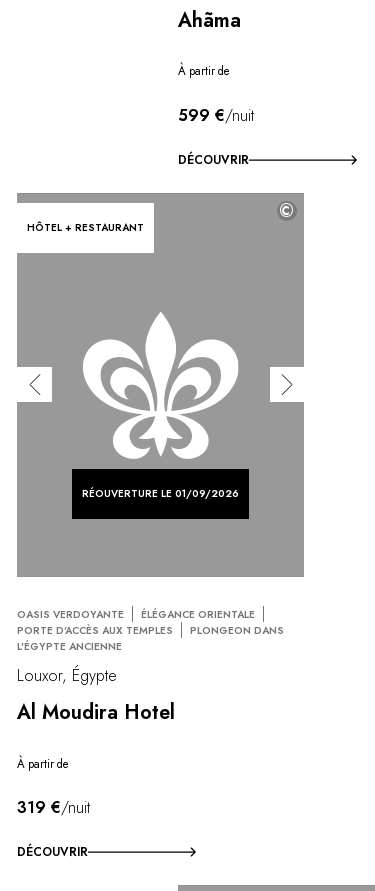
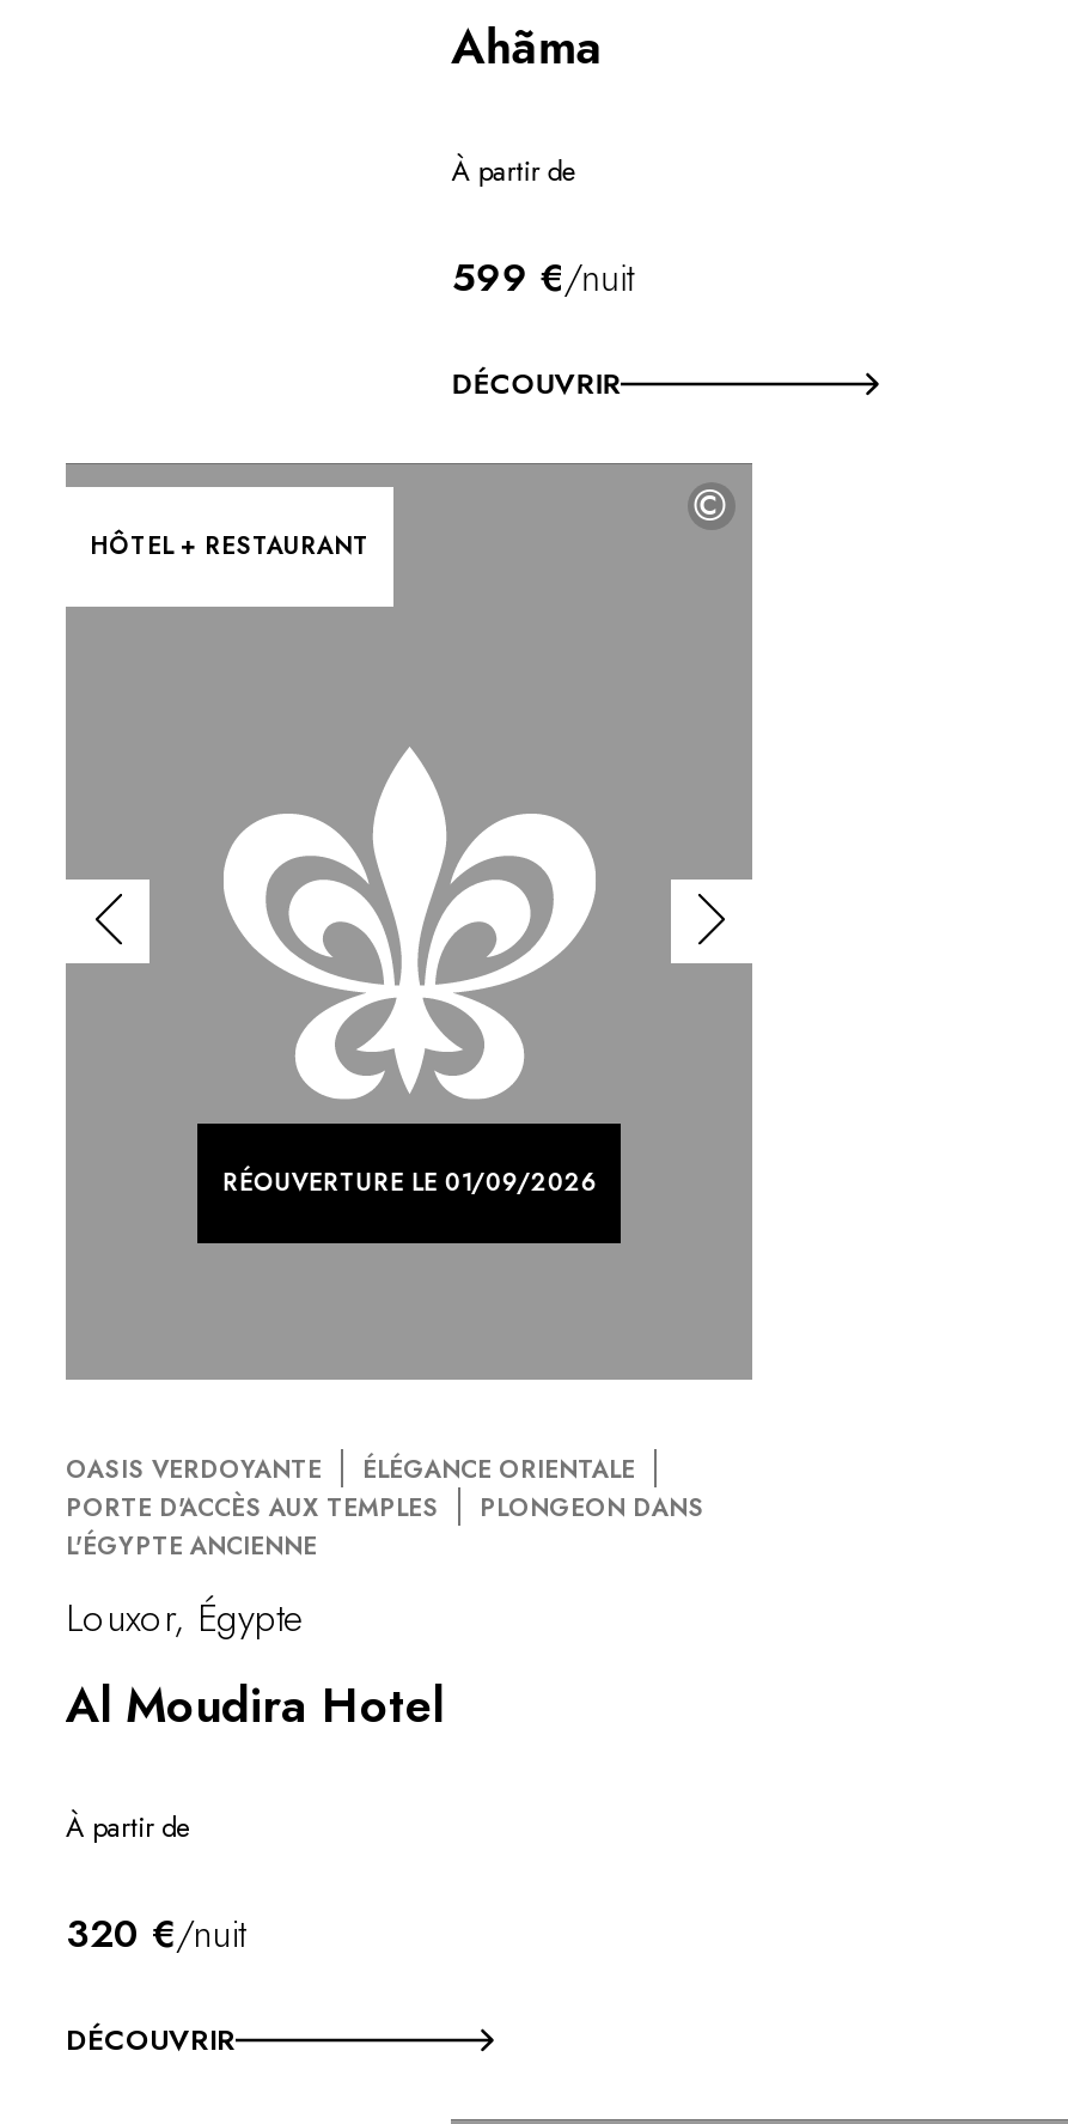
- 319 €/nuit
+ 320 €/nuit
